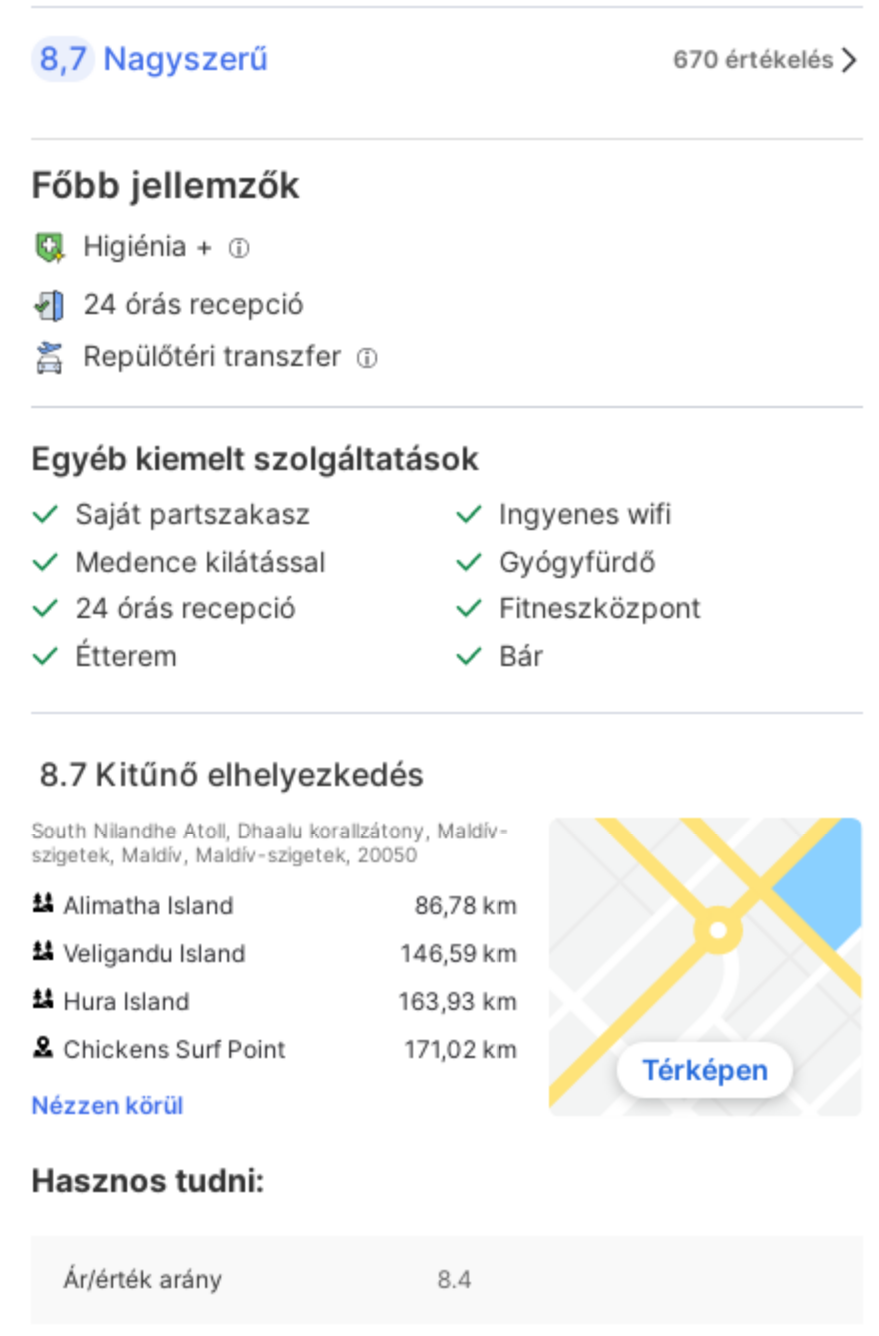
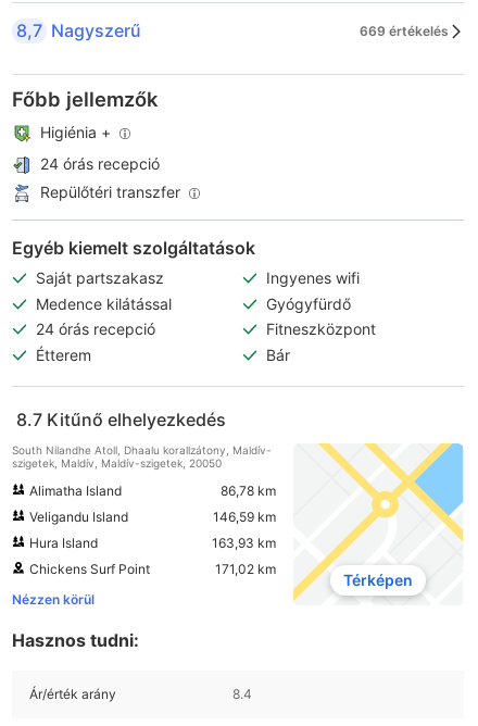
- 670 értékelés
+ 669 értékelés
